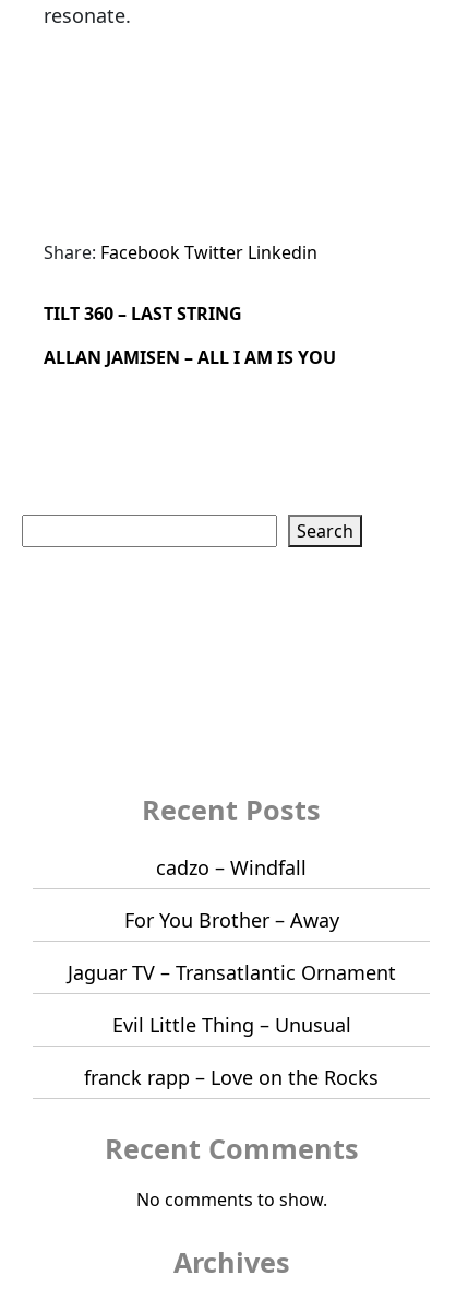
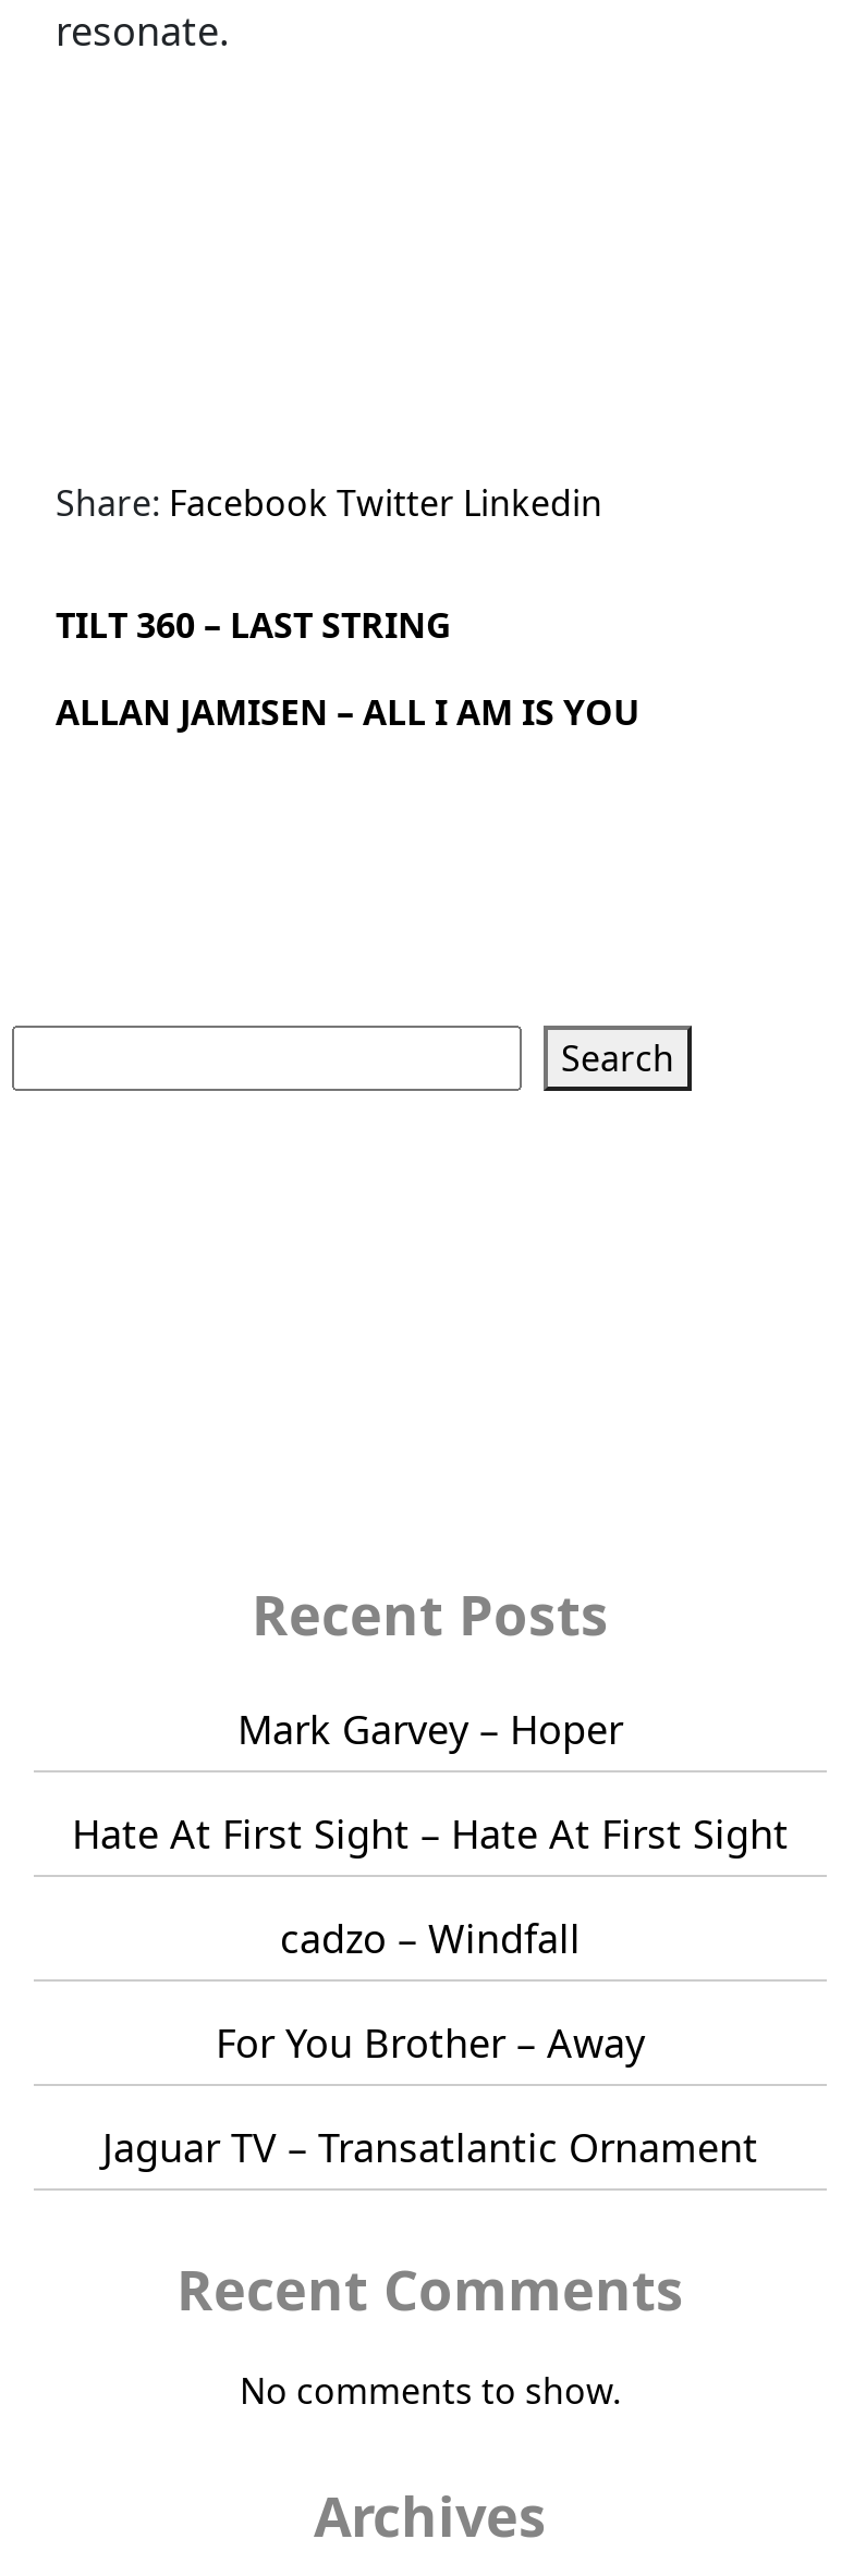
+ Mark Garvey – Hoper
+ Hate At First Sight – Hate At First Sight

moved down: cadzo – Windfall | For You Brother – Away | Jaguar TV – Transatlantic Ornament

- Evil Little Thing – Unusual
- franck rapp – Love on the Rocks
